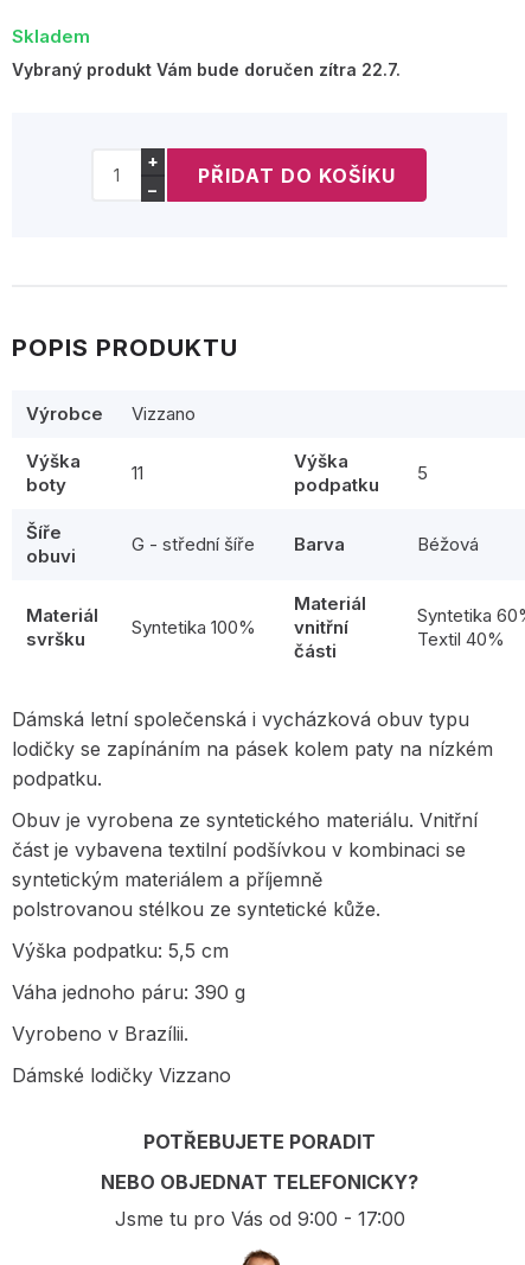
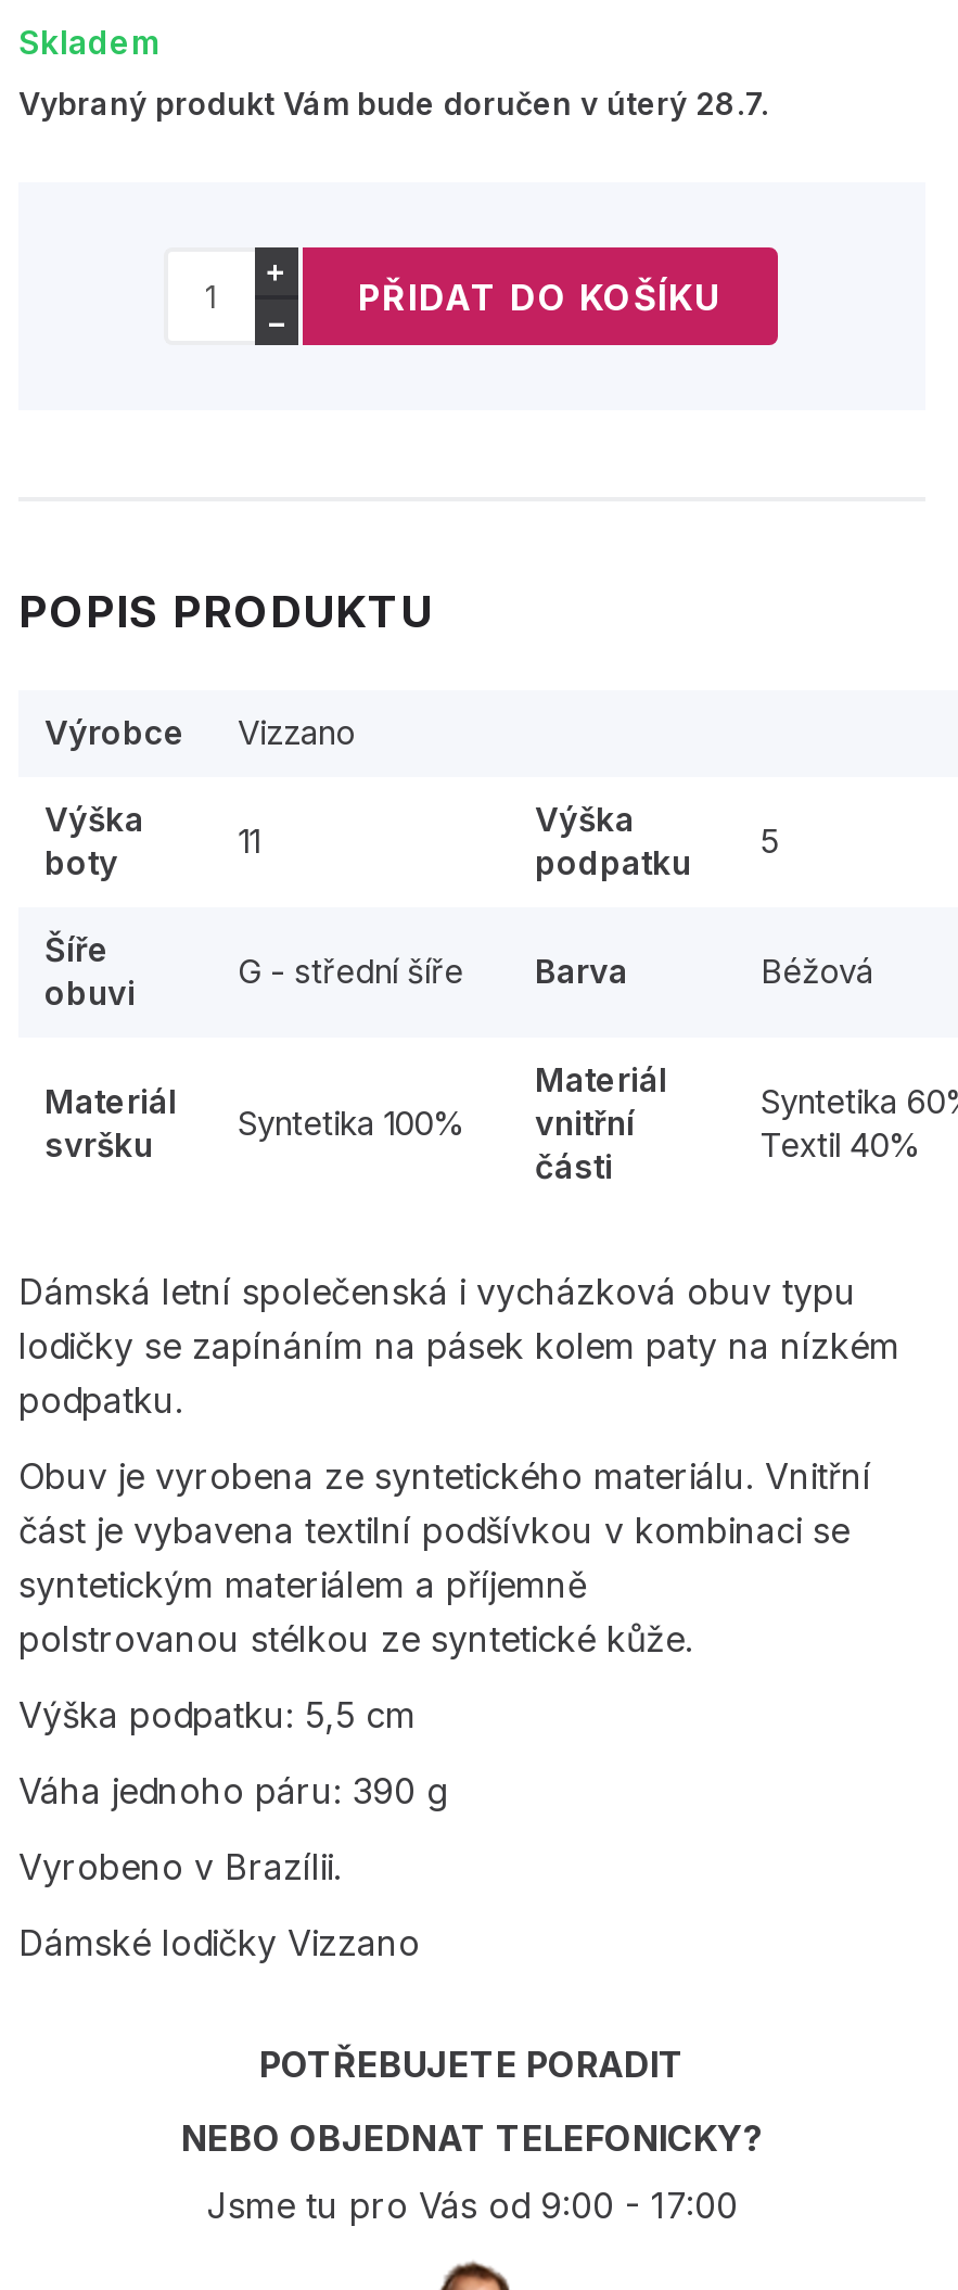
- Vybraný produkt Vám bude doručen zítra 22.7.
+ Vybraný produkt Vám bude doručen v úterý 28.7.
